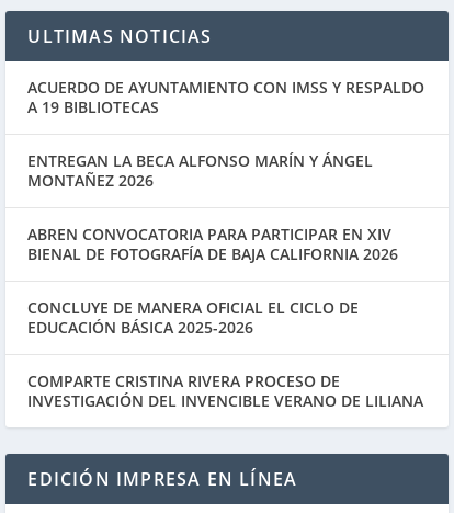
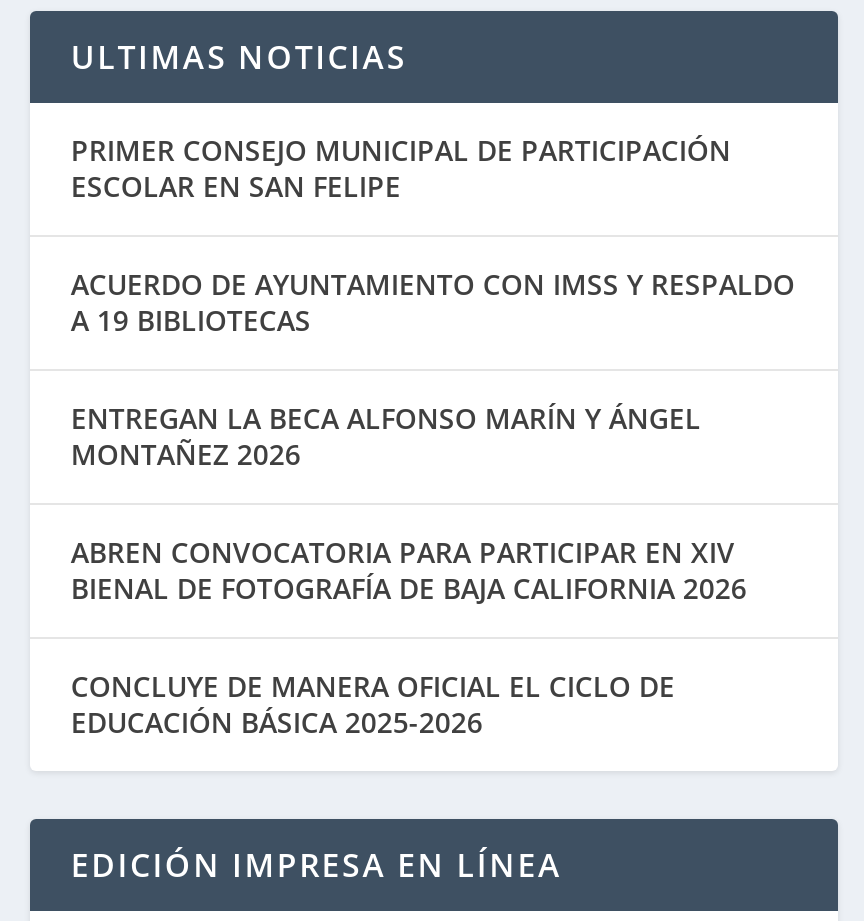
+ PRIMER CONSEJO MUNICIPAL DE PARTICIPACIÓN
+ ESCOLAR EN SAN FELIPE

moved down: ACUERDO DE AYUNTAMIENTO CON IMSS Y RESPALDO | A 19 BIBLIOTECAS | ENTREGAN LA BECA ALFONSO MARÍN Y ÁNGEL | MONTAÑEZ 2026 | ABREN CONVOCATORIA PARA PARTICIPAR EN XIV | BIENAL DE FOTOGRAFÍA DE BAJA CALIFORNIA 2026 | CONCLUYE DE MANERA OFICIAL EL CICLO DE | EDUCACIÓN BÁSICA 2025-2026

- COMPARTE CRISTINA RIVERA PROCESO DE
- INVESTIGACIÓN DEL INVENCIBLE VERANO DE LILIANA
